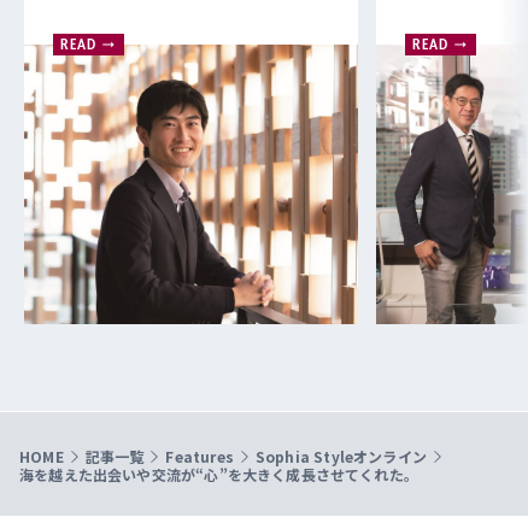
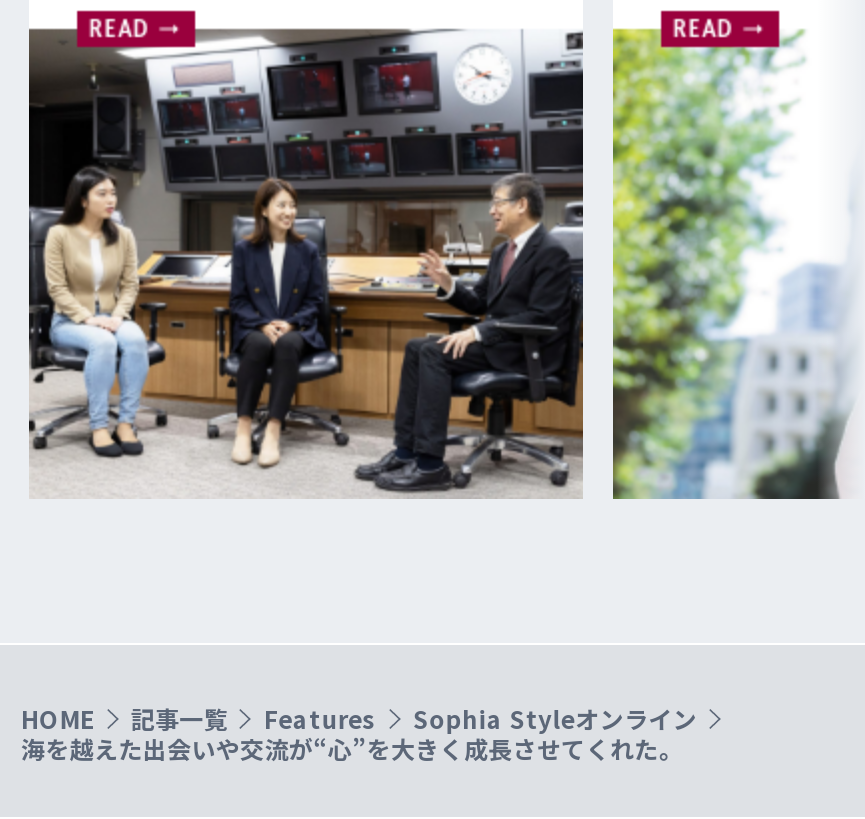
- [image]
+ [image]

- [image]
+ [image]
